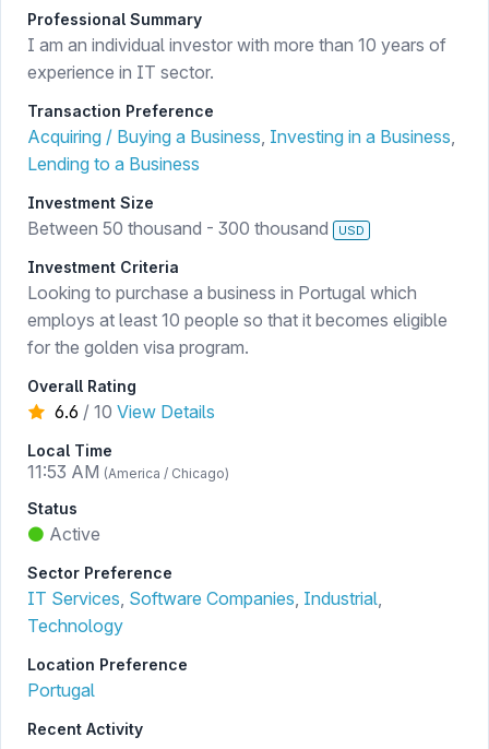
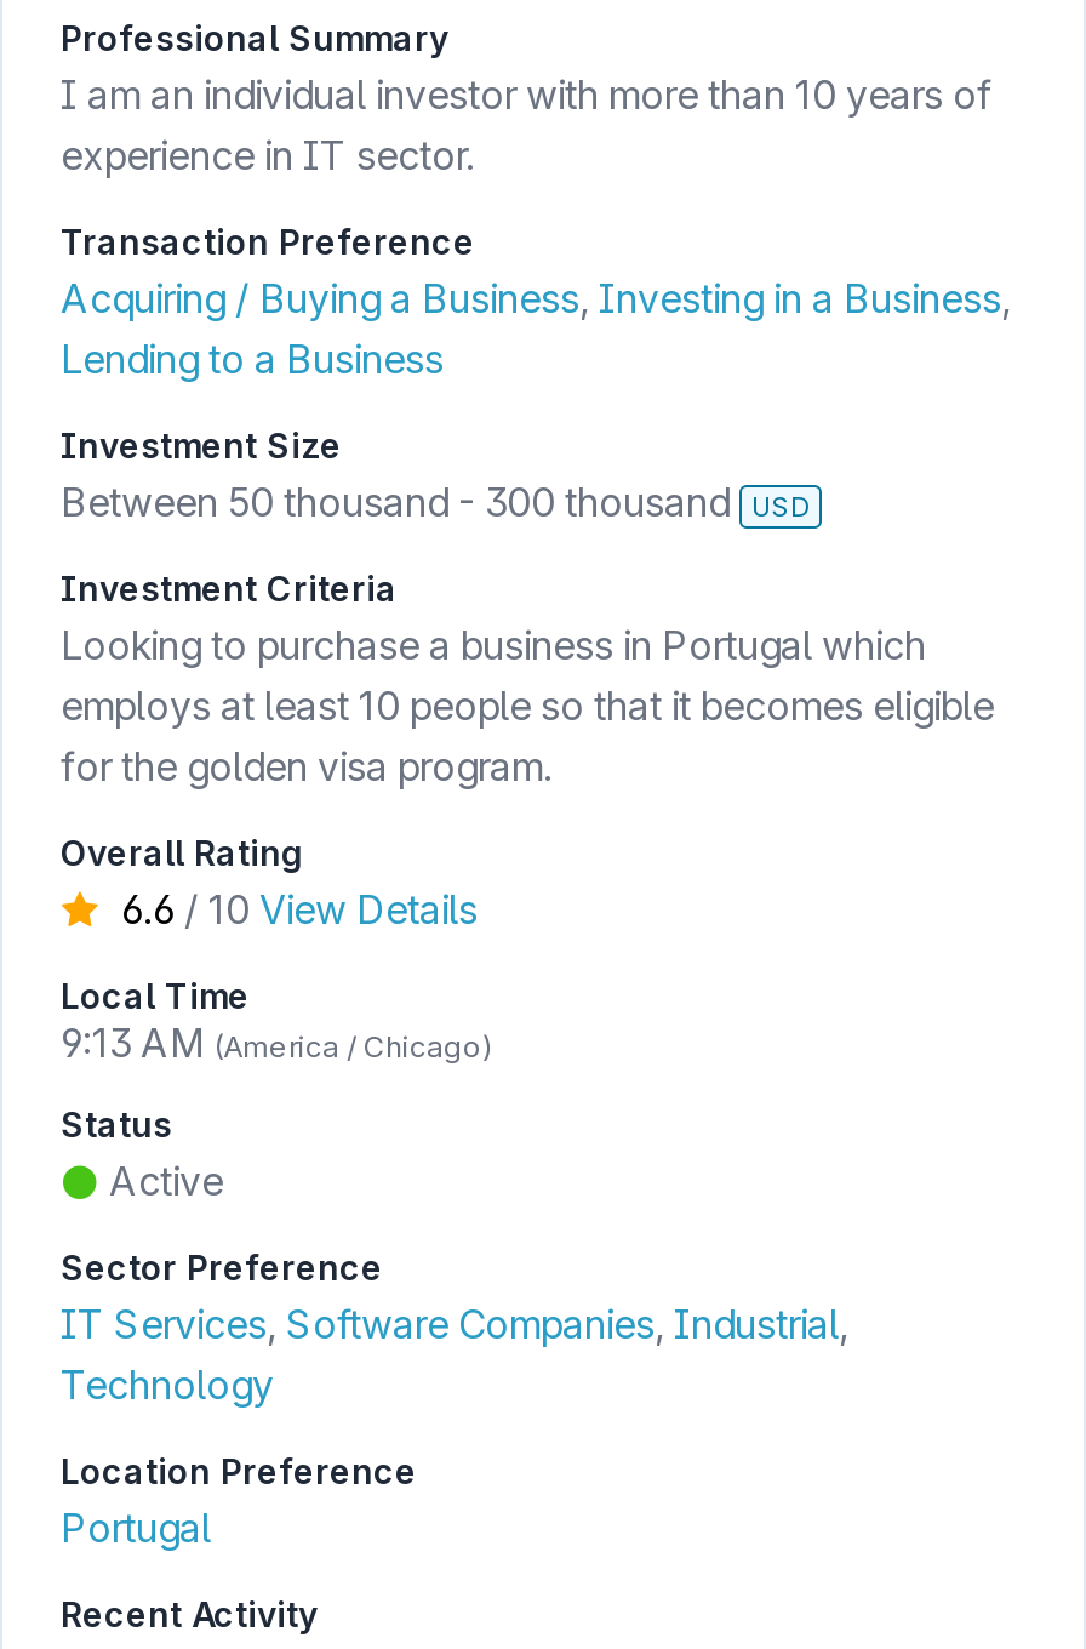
- 11:53 AM (America / Chicago)
+ 9:13 AM (America / Chicago)
